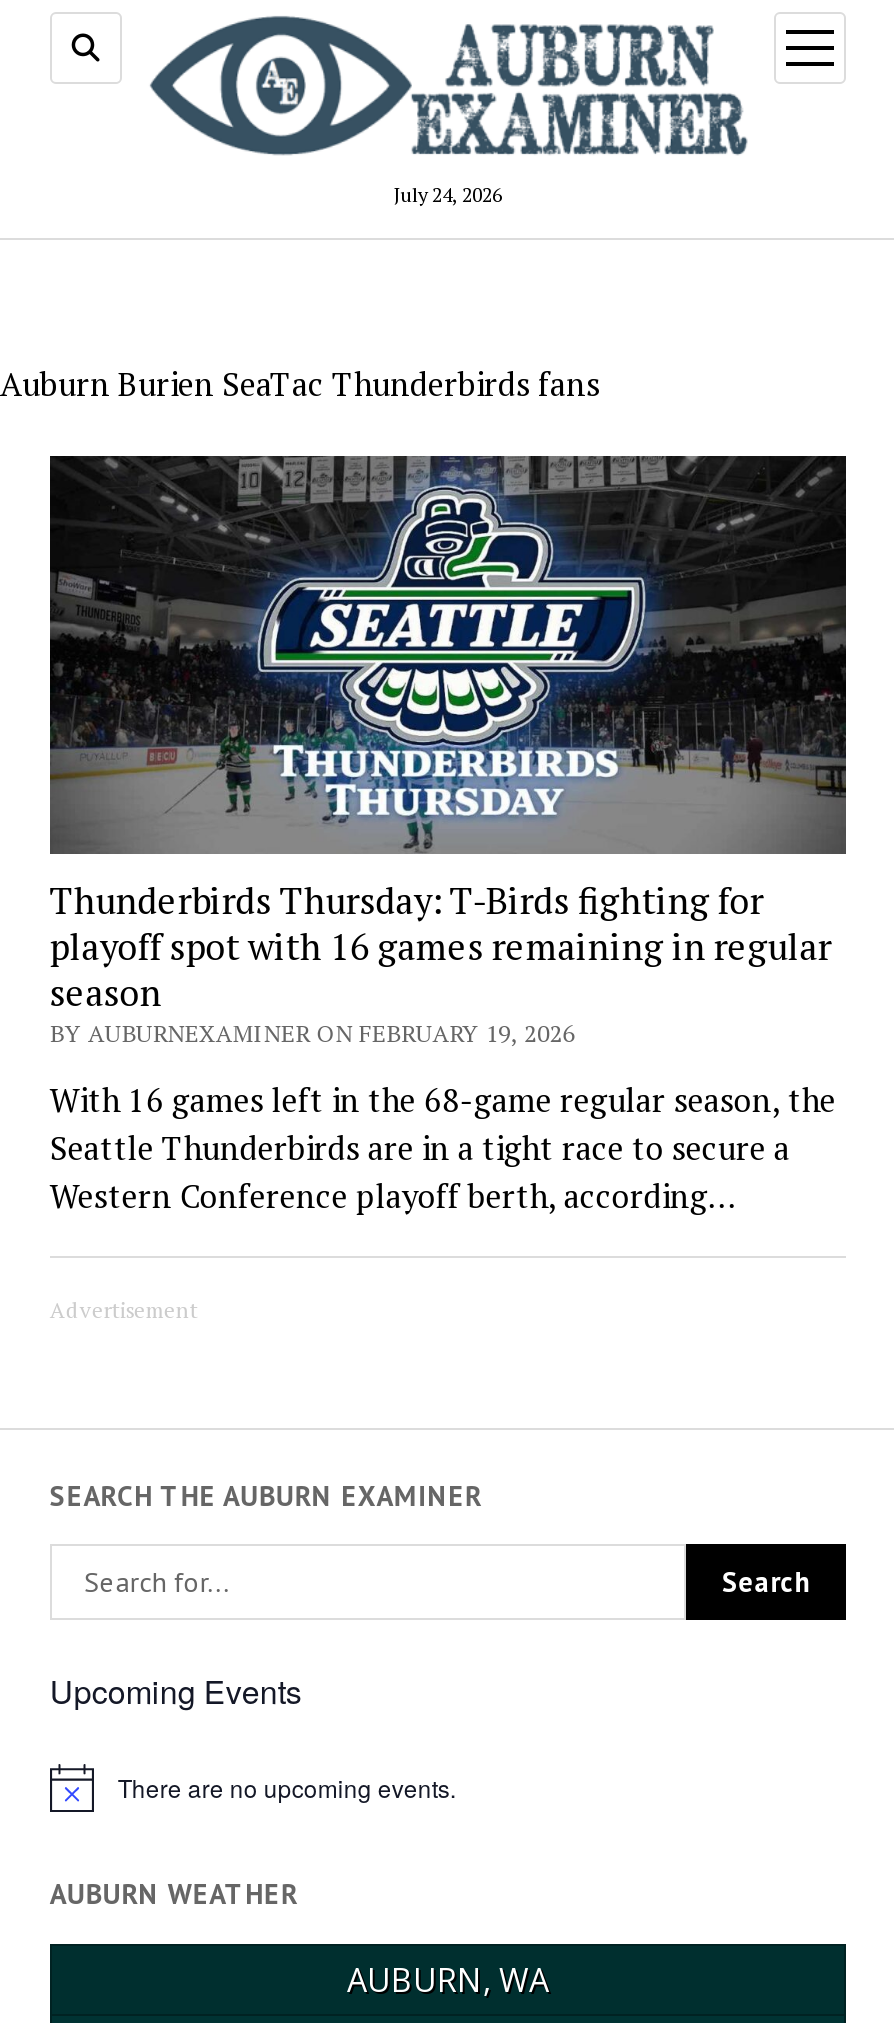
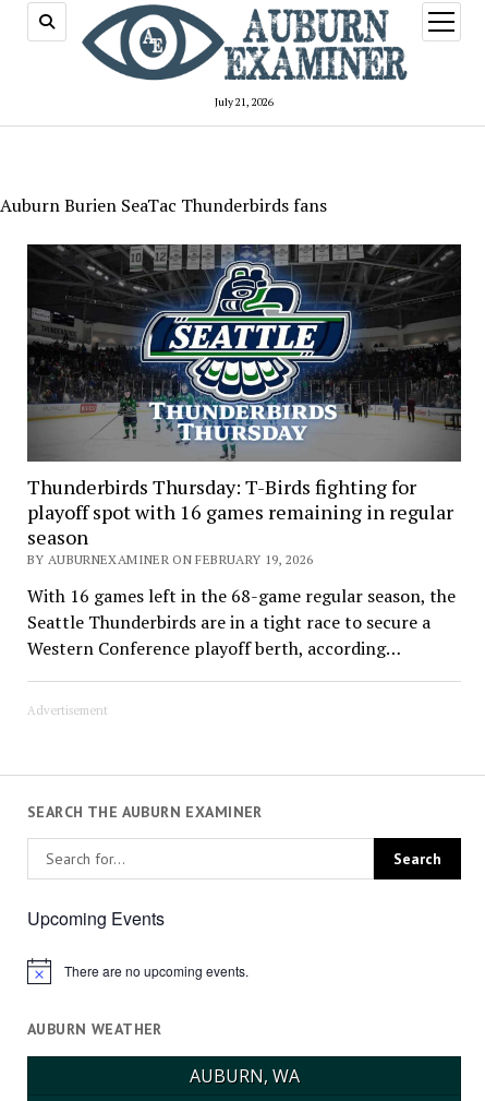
- July 24, 2026
+ July 21, 2026
